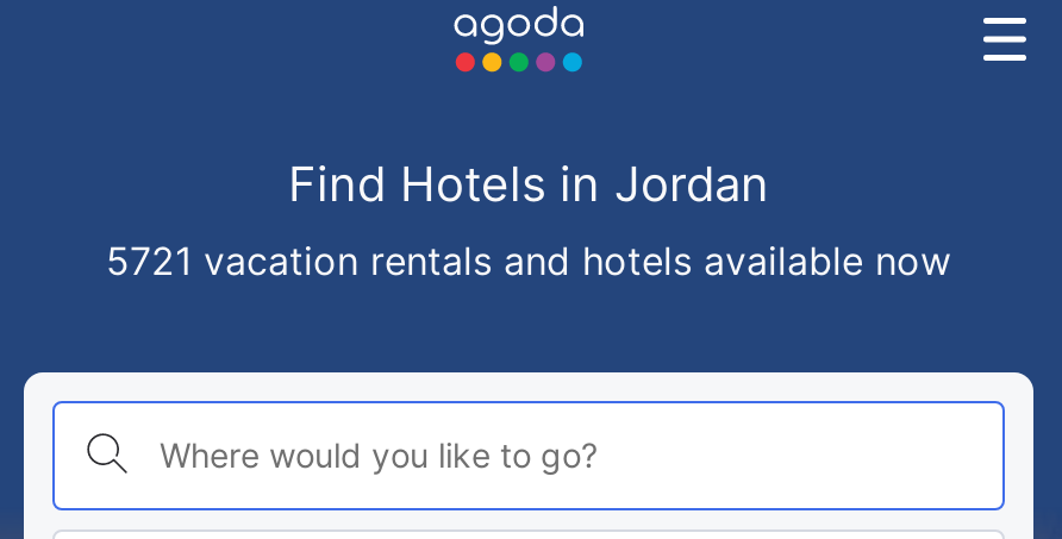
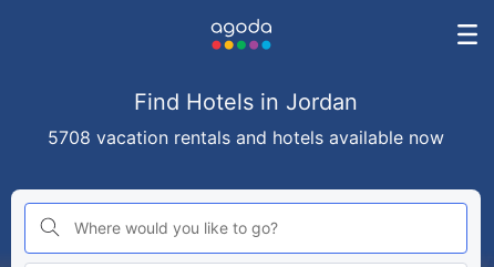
- 5721 vacation rentals and hotels available now
+ 5708 vacation rentals and hotels available now
